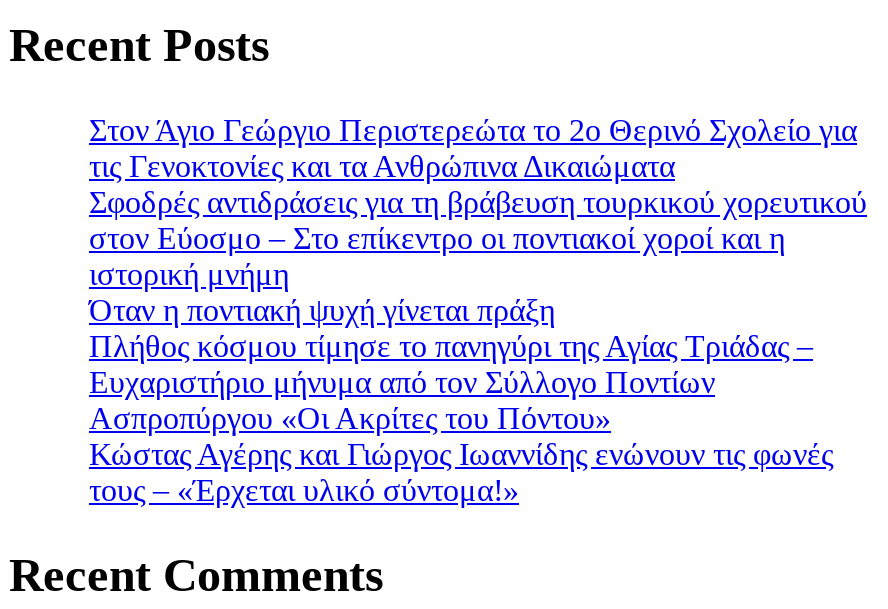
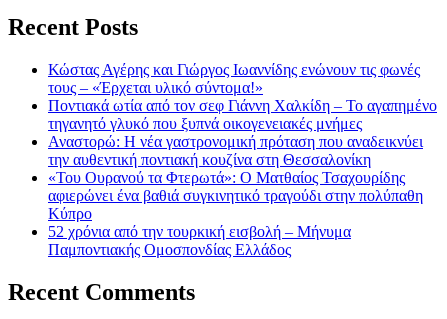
- Στον Άγιο Γεώργιο Περιστερεώτα το 2ο Θερινό Σχολείο για
- τις Γενοκτονίες και τα Ανθρώπινα Δικαιώματα
- Σφοδρές αντιδράσεις για τη βράβευση τουρκικού χορευτικού
- στον Εύοσμο – Στο επίκεντρο οι ποντιακοί χοροί και η
- ιστορική μνήμη
- Όταν η ποντιακή ψυχή γίνεται πράξη
- Πλήθος κόσμου τίμησε το πανηγύρι της Αγίας Τριάδας –
- Ευχαριστήριο μήνυμα από τον Σύλλογο Ποντίων
- Ασπροπύργου «Οι Ακρίτες του Πόντου»

moved up: Κώστας Αγέρης και Γιώργος Ιωαννίδης ενώνουν τις φωνές | τους – «Έρχεται υλικό σύντομα!»

+ Ποντιακά ωτία από τον σεφ Γιάννη Χαλκίδη – Το αγαπημένο
+ τηγανητό γλυκό που ξυπνά οικογενειακές μνήμες
+ Αναστορώ: Η νέα γαστρονομική πρόταση που αναδεικνύει
+ την αυθεντική ποντιακή κουζίνα στη Θεσσαλονίκη
+ «Του Ουρανού τα Φτερωτά»: Ο Ματθαίος Τσαχουρίδης
+ αφιερώνει ένα βαθιά συγκινητικό τραγούδι στην πολύπαθη
+ Κύπρο
+ 52 χρόνια από την τουρκική εισβολή – Μήνυμα
+ Παμποντιακής Ομοσπονδίας Ελλάδος
